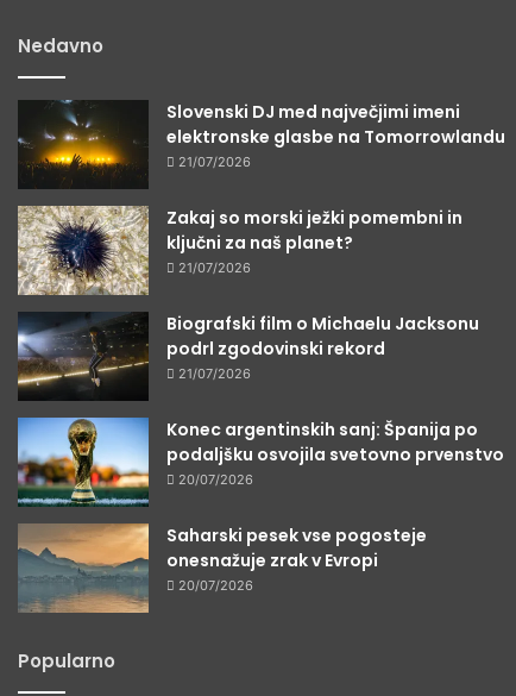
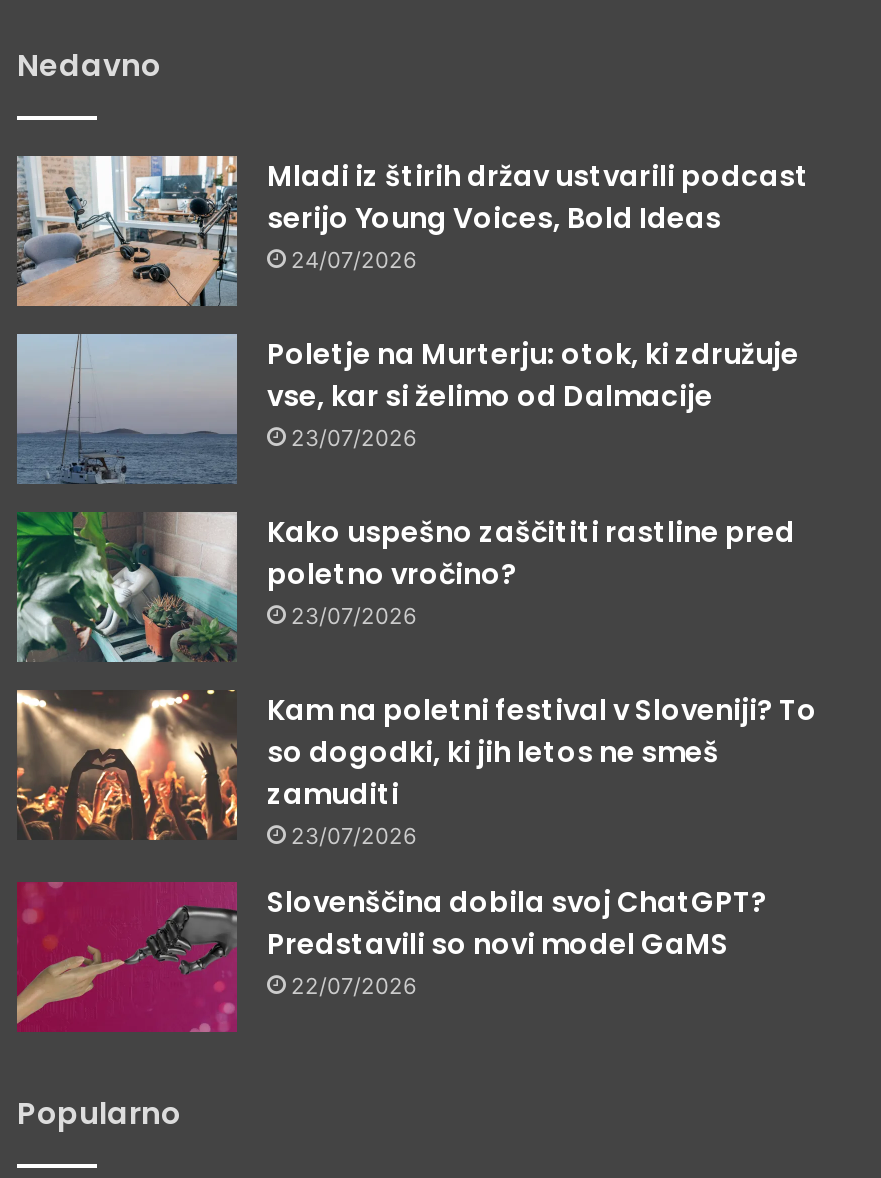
- [image]
- Slovenski DJ med največjimi imeni
- elektronske glasbe na Tomorrowlandu
- 21/07/2026
+ [image]
+ Mladi iz štirih držav ustvarili podcast
+ serijo Young Voices, Bold Ideas
+ 24/07/2026

- [image]
- Zakaj so morski ježki pomembni in
- ključni za naš planet?
- 21/07/2026
+ [image]
+ Poletje na Murterju: otok, ki združuje
+ vse, kar si želimo od Dalmacije
+ 23/07/2026

- [image]
- Biografski film o Michaelu Jacksonu
- podrl zgodovinski rekord
- 21/07/2026
+ [image]
+ Kako uspešno zaščititi rastline pred
+ poletno vročino?
+ 23/07/2026

- [image]
- Konec argentinskih sanj: Španija po
- podaljšku osvojila svetovno prvenstvo
- 20/07/2026
+ [image]
+ Kam na poletni festival v Sloveniji? To
+ so dogodki, ki jih letos ne smeš
+ zamuditi
+ 23/07/2026

- [image]
- Saharski pesek vse pogosteje
- onesnažuje zrak v Evropi
- 20/07/2026
+ [image]
+ Slovenščina dobila svoj ChatGPT?
+ Predstavili so novi model GaMS
+ 22/07/2026
